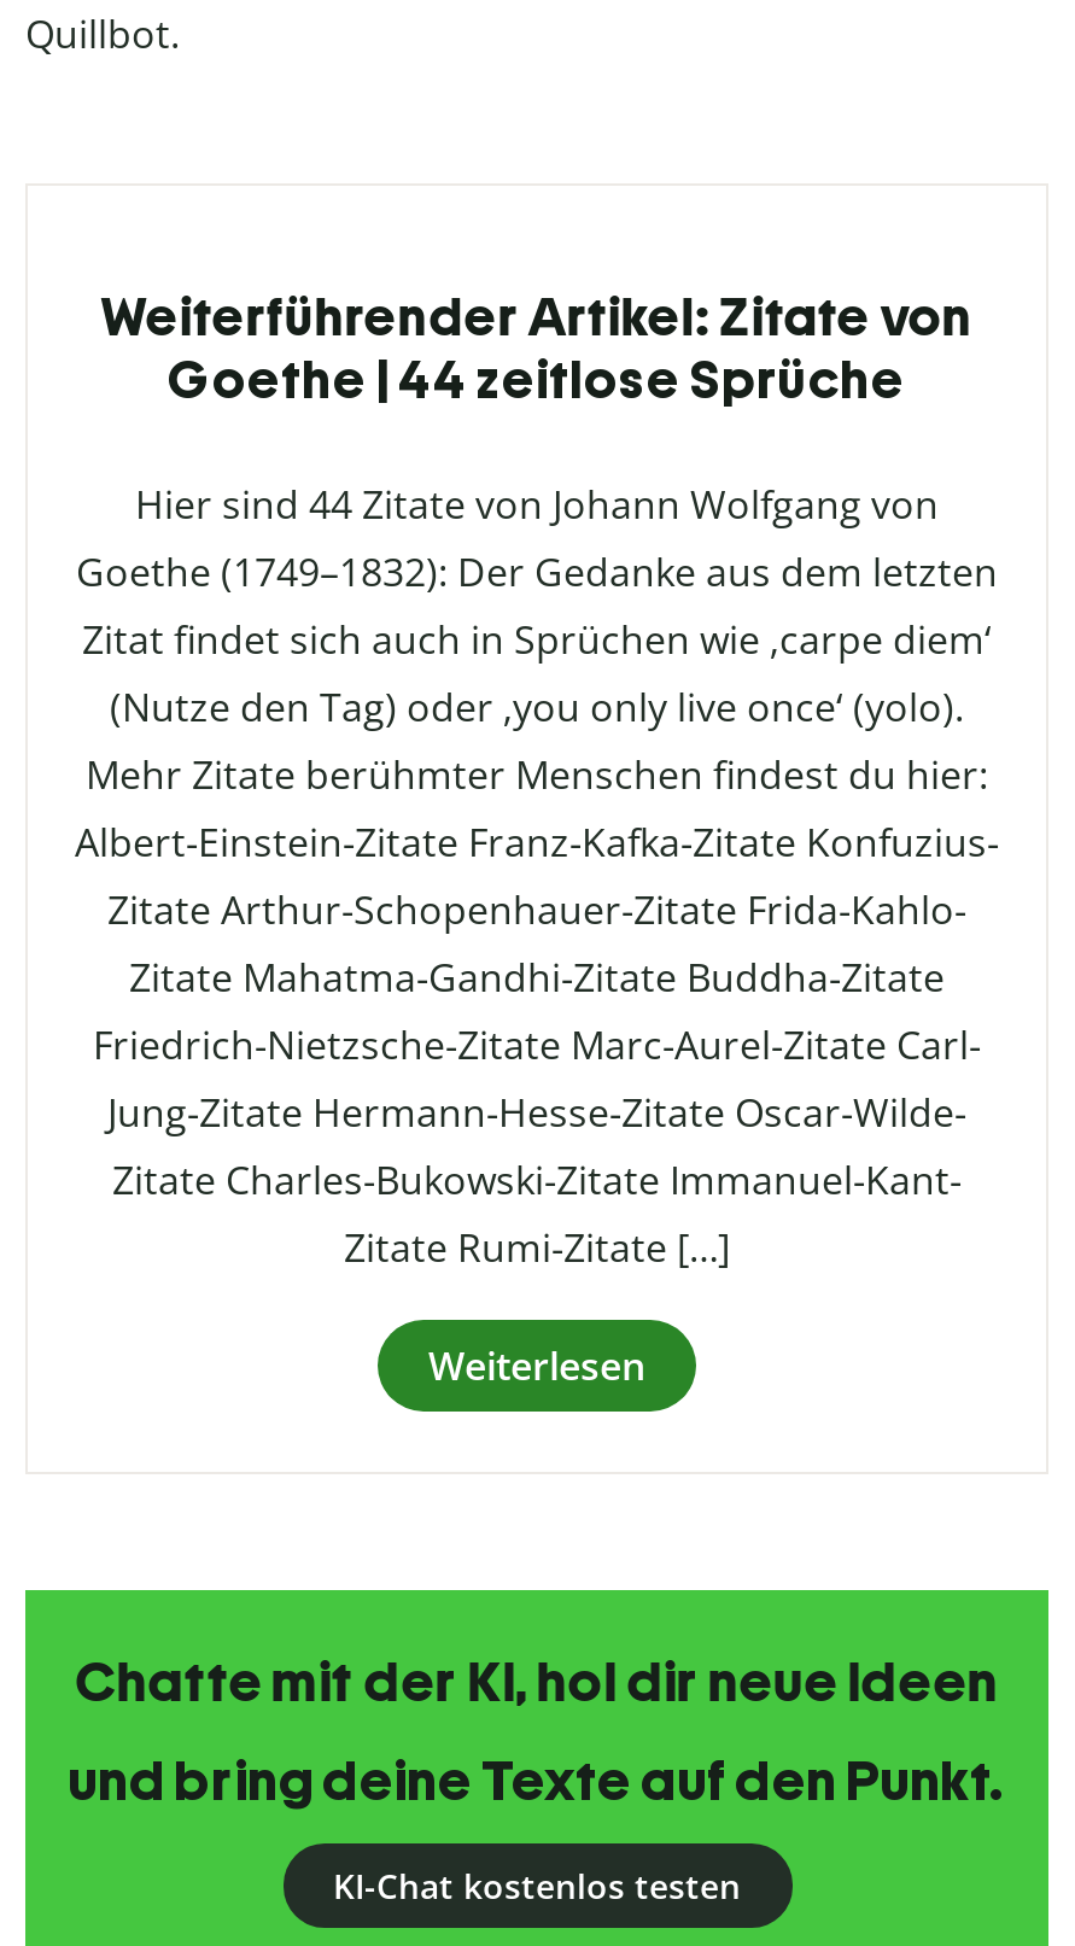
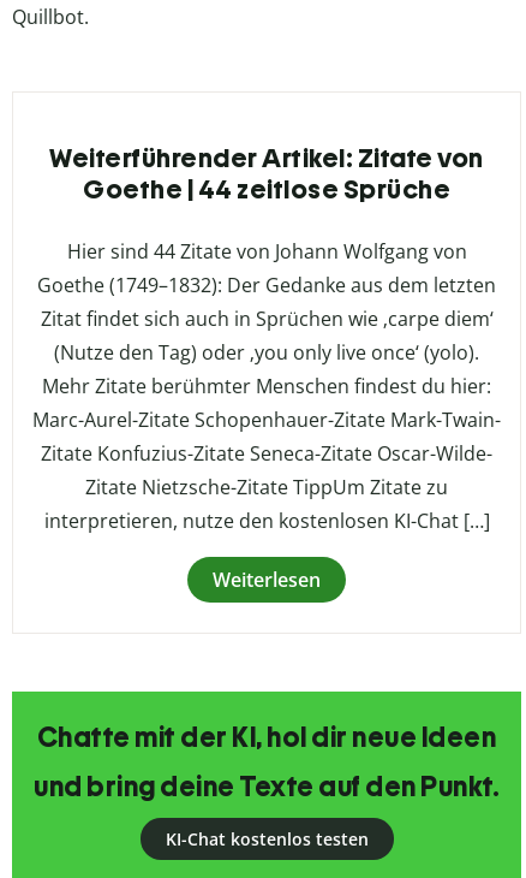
- Albert-Einstein-Zitate Franz-Kafka-Zitate Konfuzius-
- Zitate Arthur-Schopenhauer-Zitate Frida-Kahlo-
- Zitate Mahatma-Gandhi-Zitate Buddha-Zitate
- Friedrich-Nietzsche-Zitate Marc-Aurel-Zitate Carl-
- Jung-Zitate Hermann-Hesse-Zitate Oscar-Wilde-
- Zitate Charles-Bukowski-Zitate Immanuel-Kant-
- Zitate Rumi-Zitate […]
+ Marc-Aurel-Zitate Schopenhauer-Zitate Mark-Twain-
+ Zitate Konfuzius-Zitate Seneca-Zitate Oscar-Wilde-
+ Zitate Nietzsche-Zitate TippUm Zitate zu
+ interpretieren, nutze den kostenlosen KI-Chat […]
